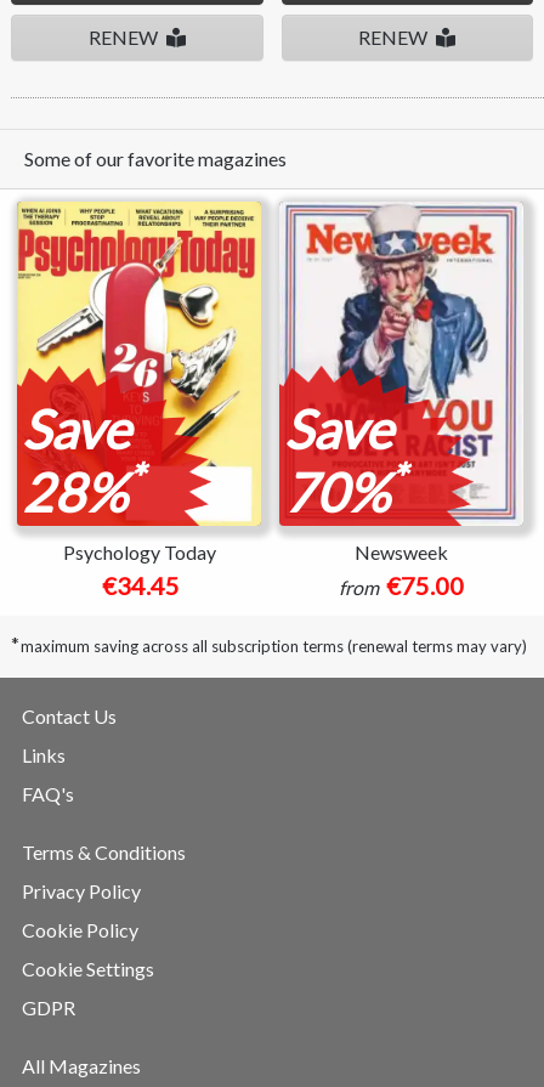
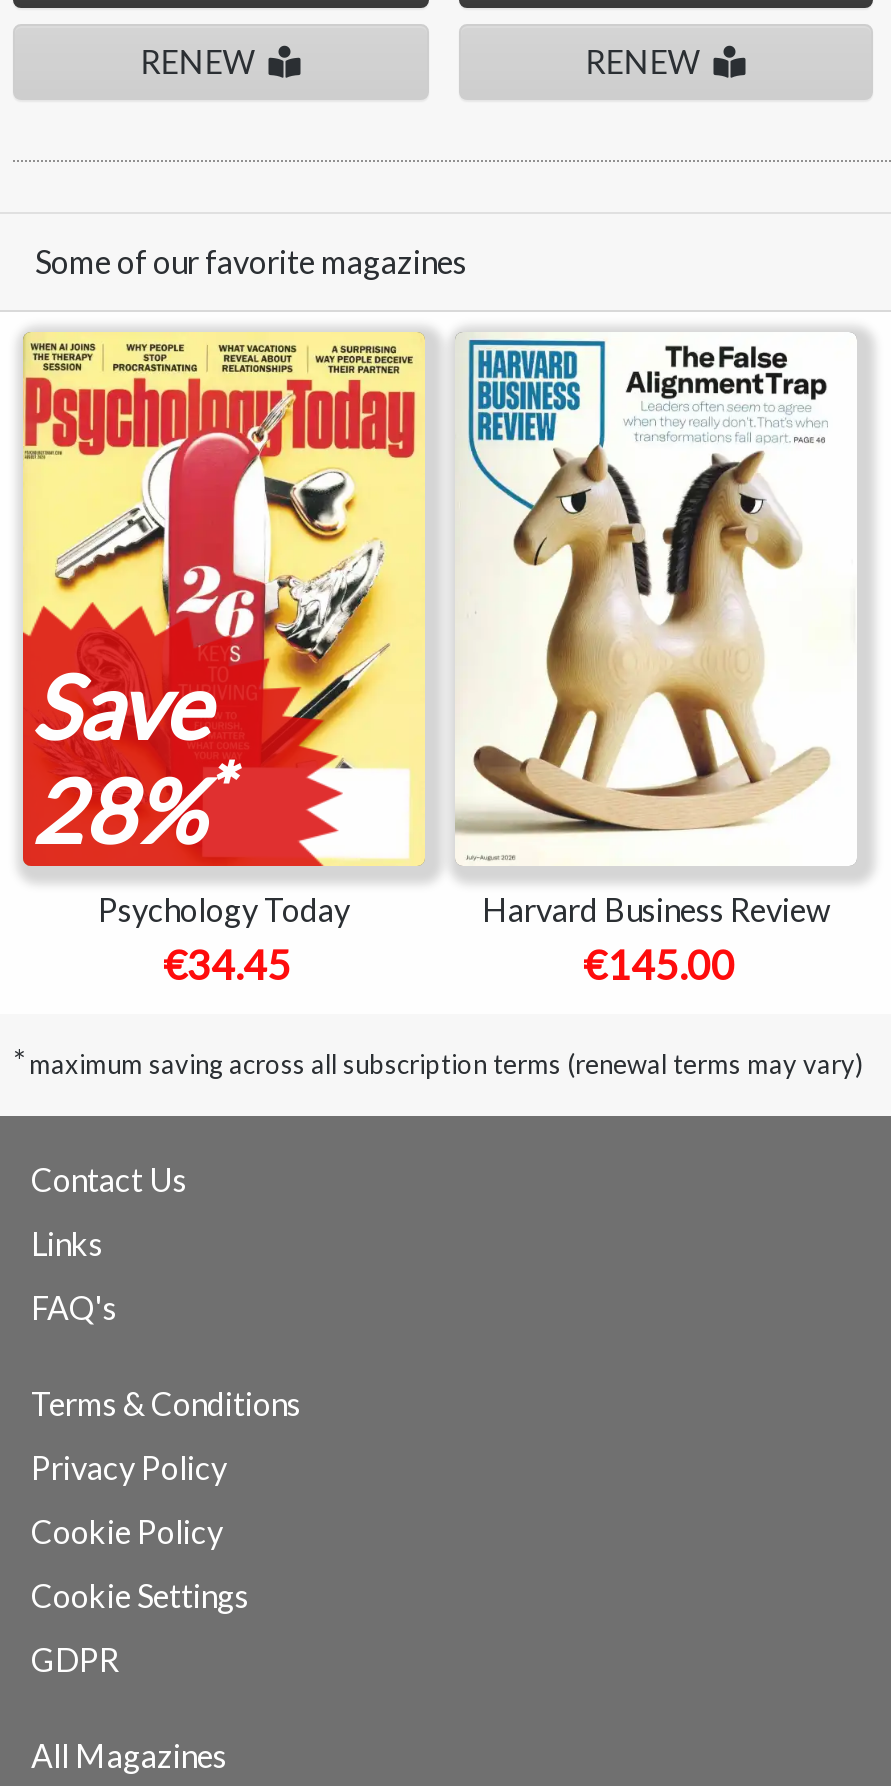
- [image]
- Save
- 70%*
- Newsweek
- from €75.00
+ [image]
+ Harvard Business Review
+ €145.00
